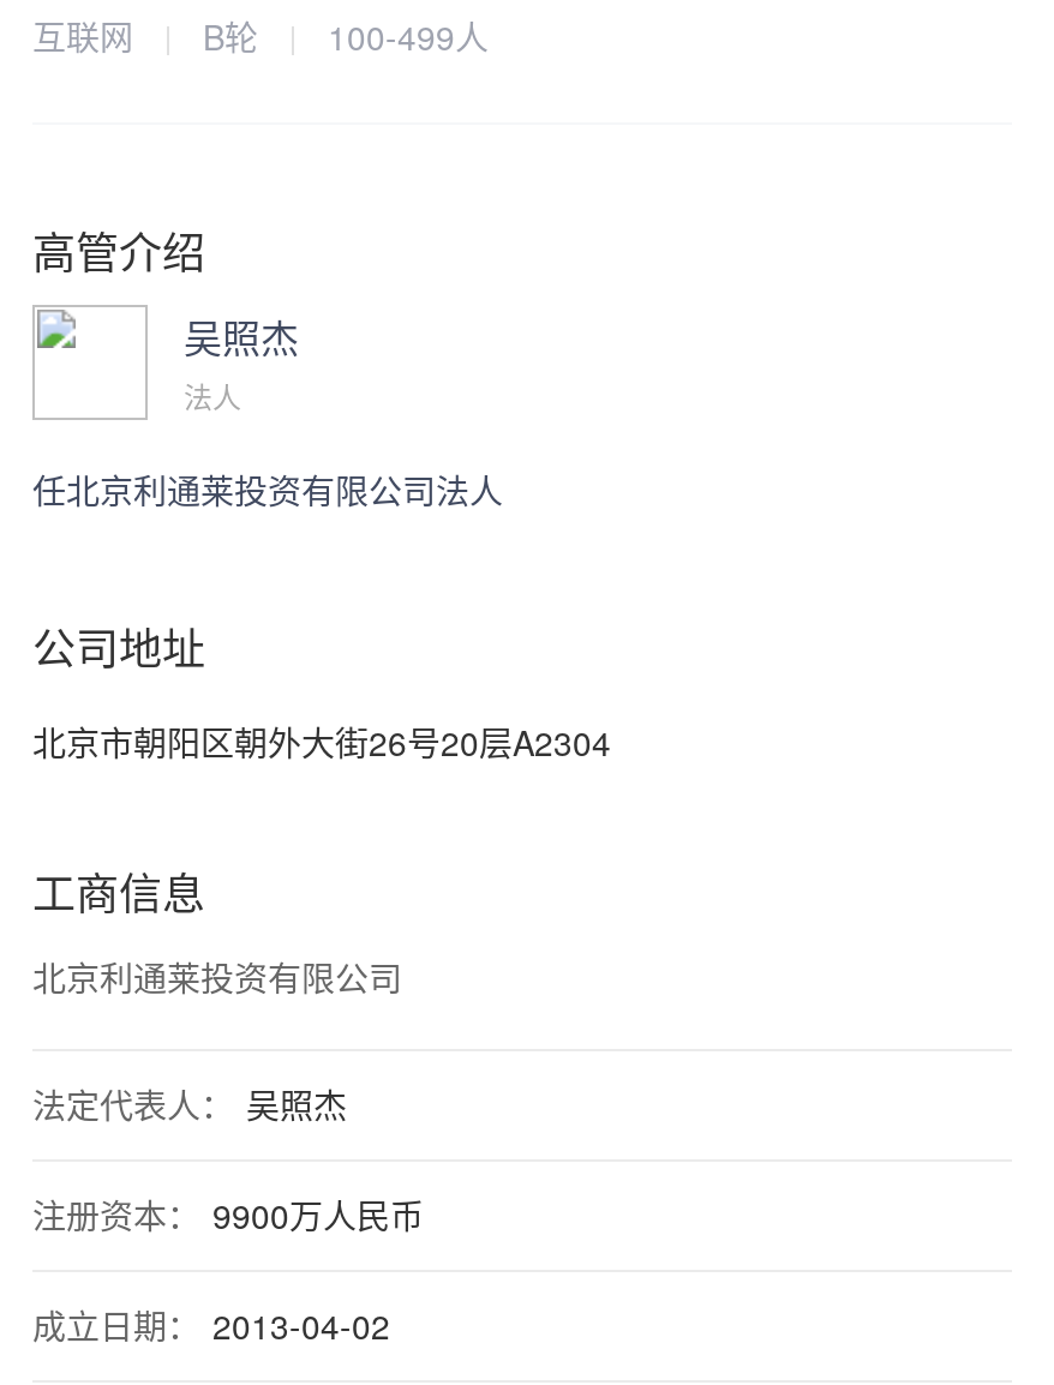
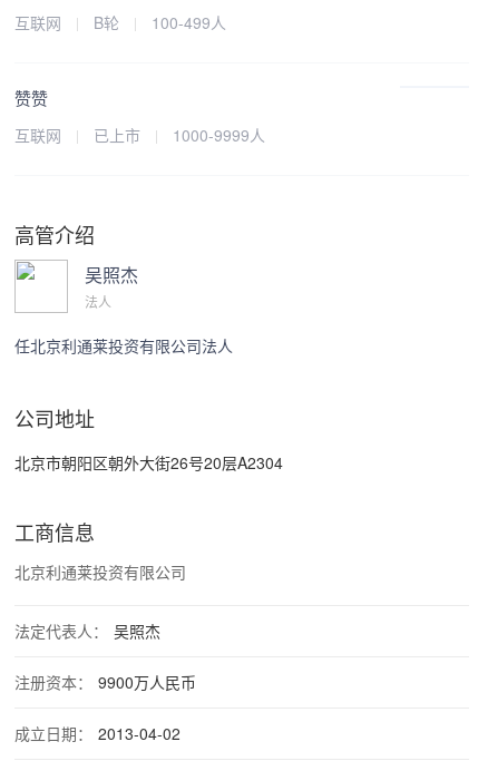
+ 赞赞
+ 互联网
+ 已上市
+ 1000-9999人
